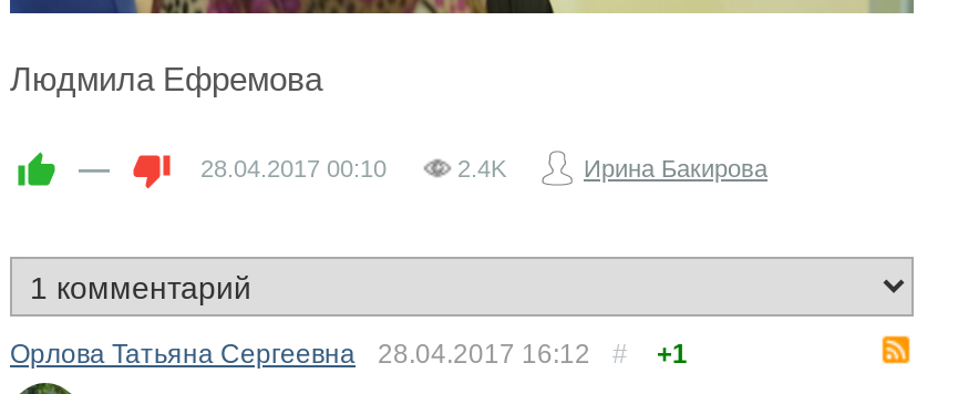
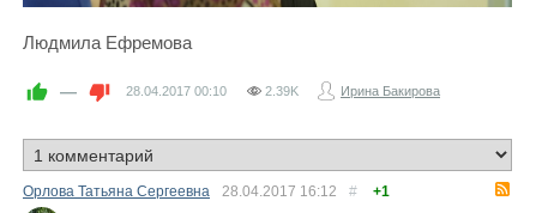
- 2.4K
+ 2.39K
